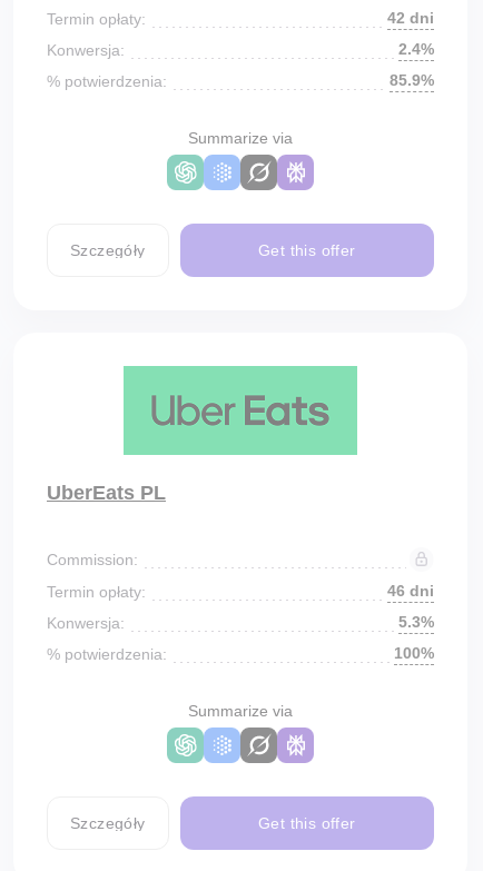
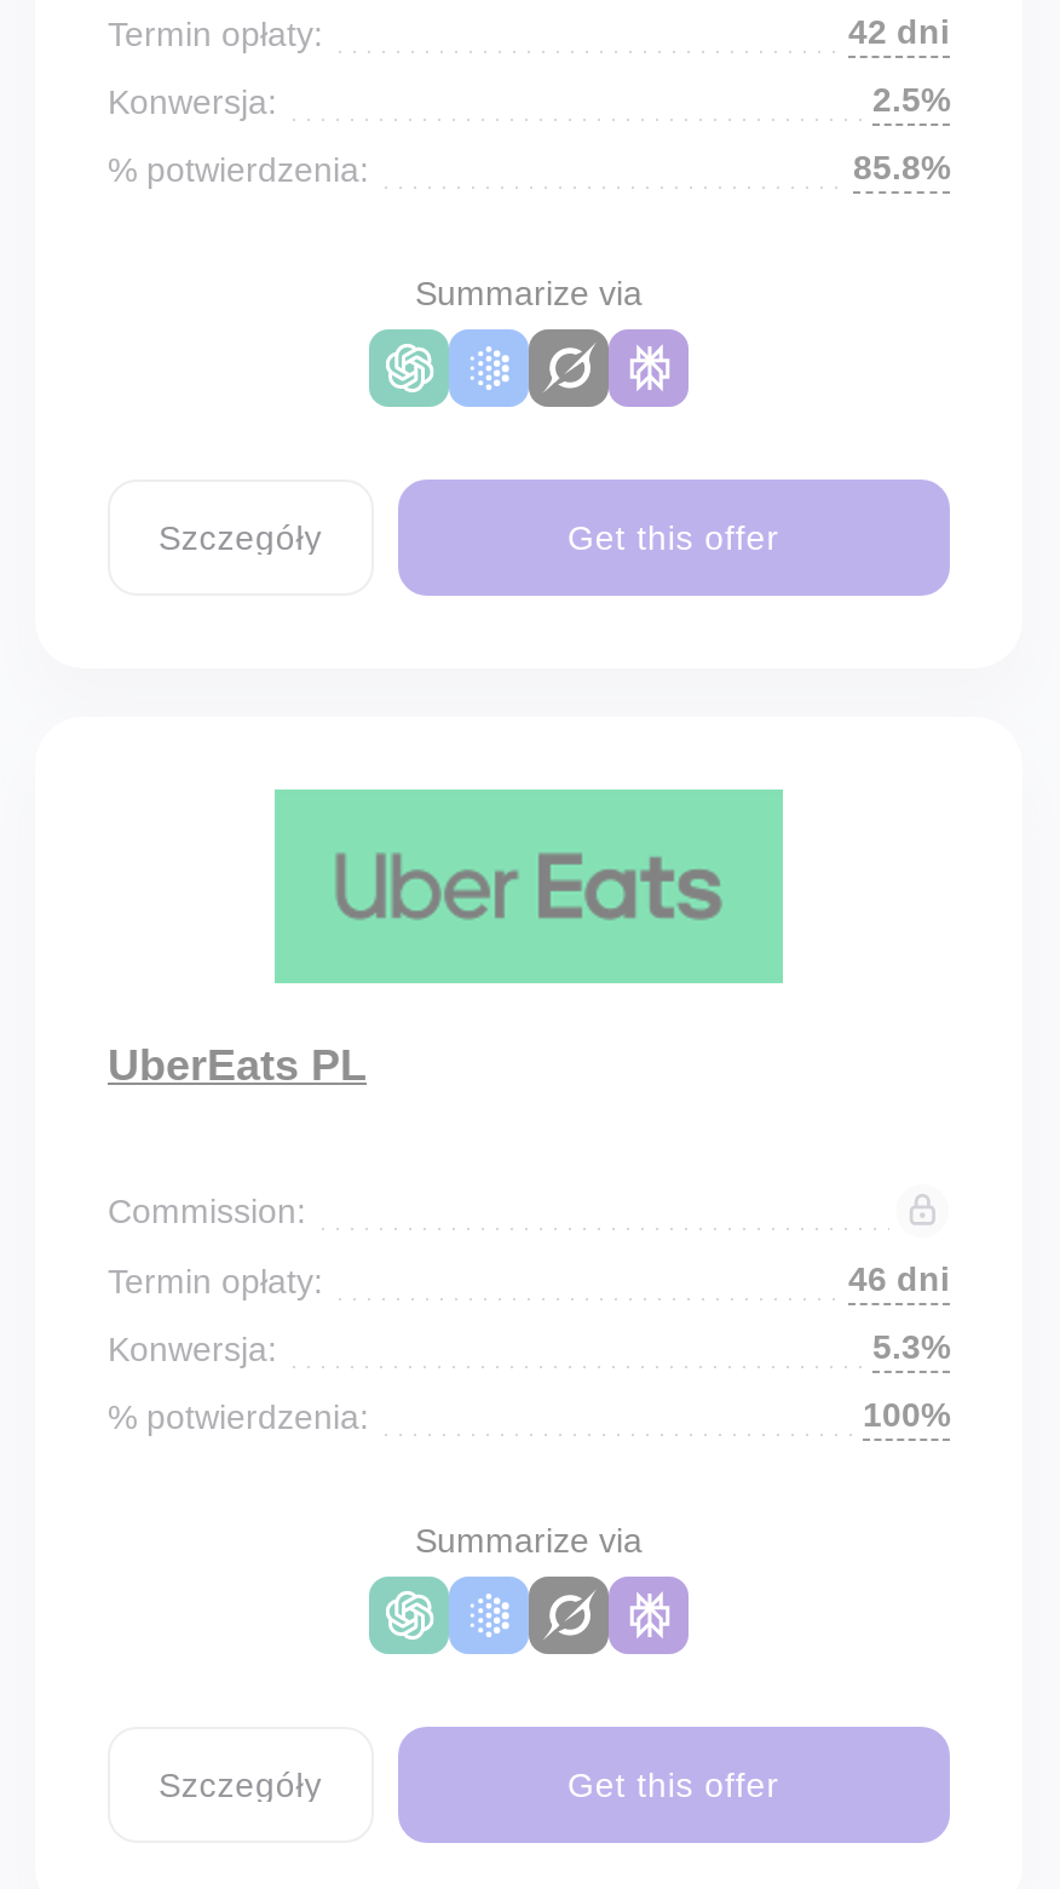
- 2.4%
+ 2.5%

- 85.9%
+ 85.8%
